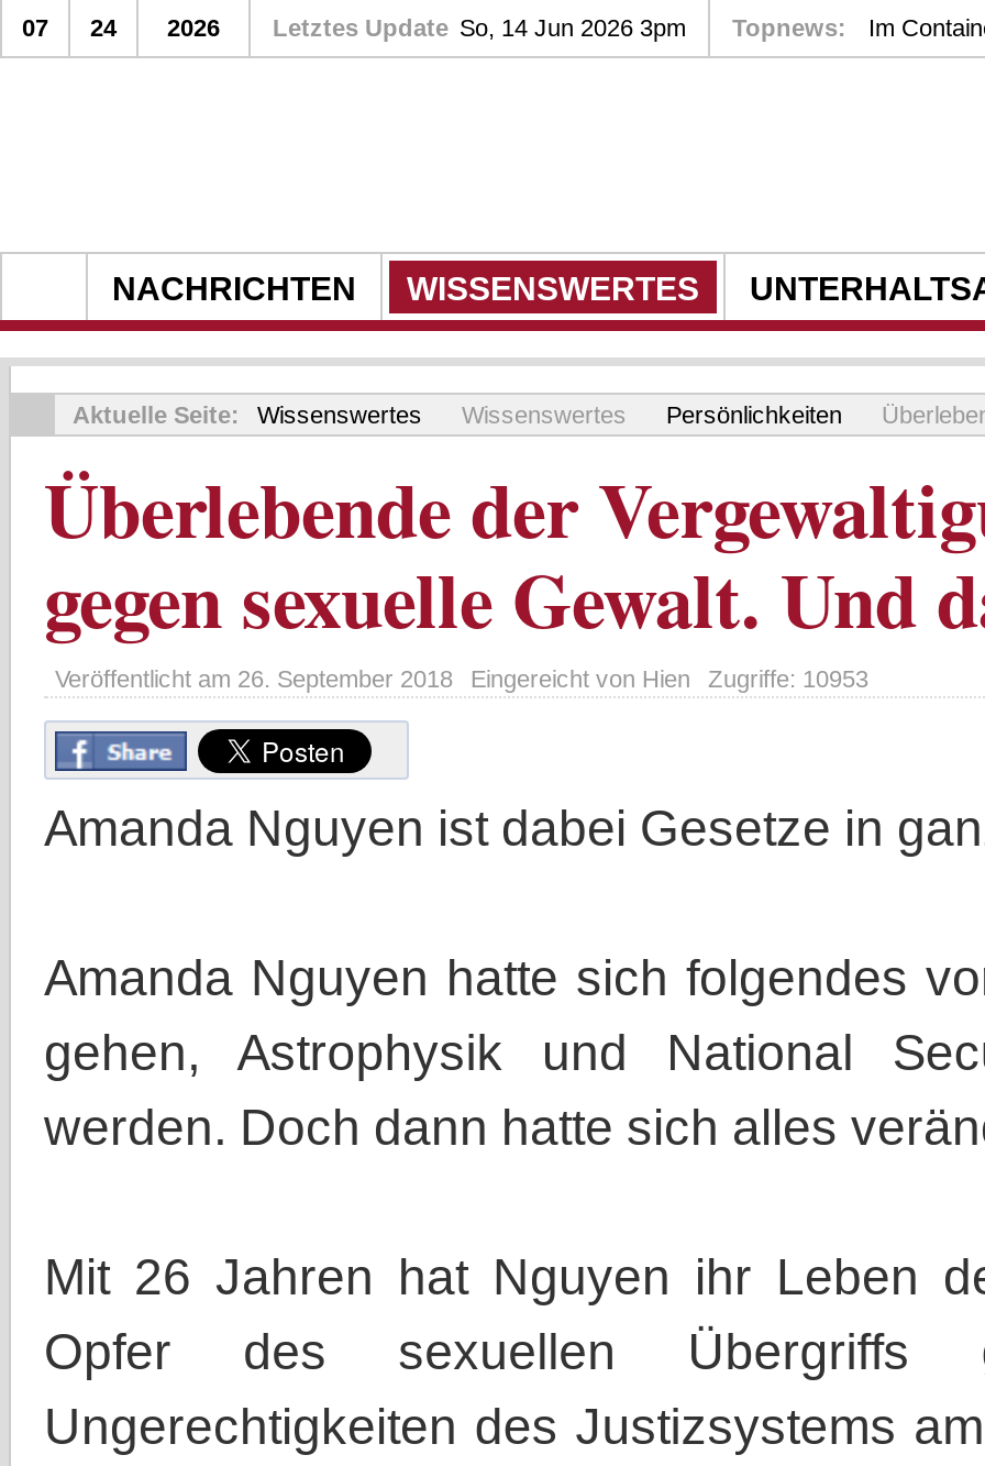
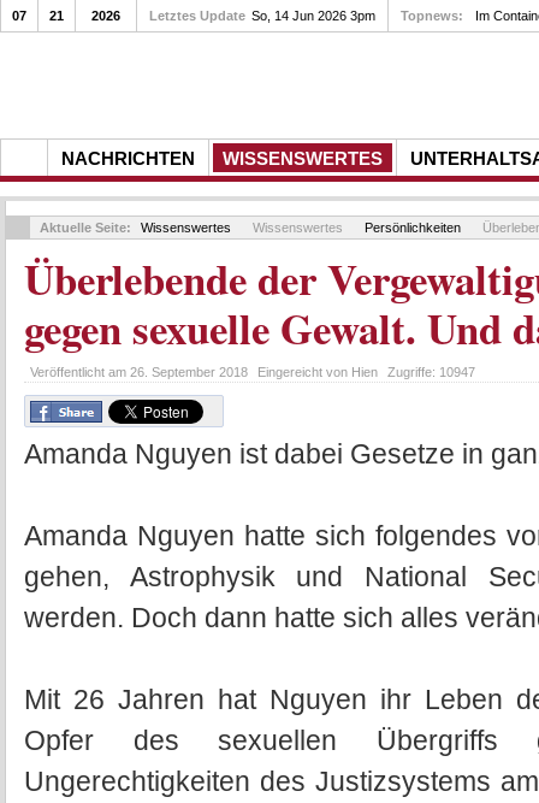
- 24
+ 21

- Veröffentlicht am 26. September 2018 Eingereicht von Hien Zugriffe: 10953
+ Veröffentlicht am 26. September 2018 Eingereicht von Hien Zugriffe: 10947
